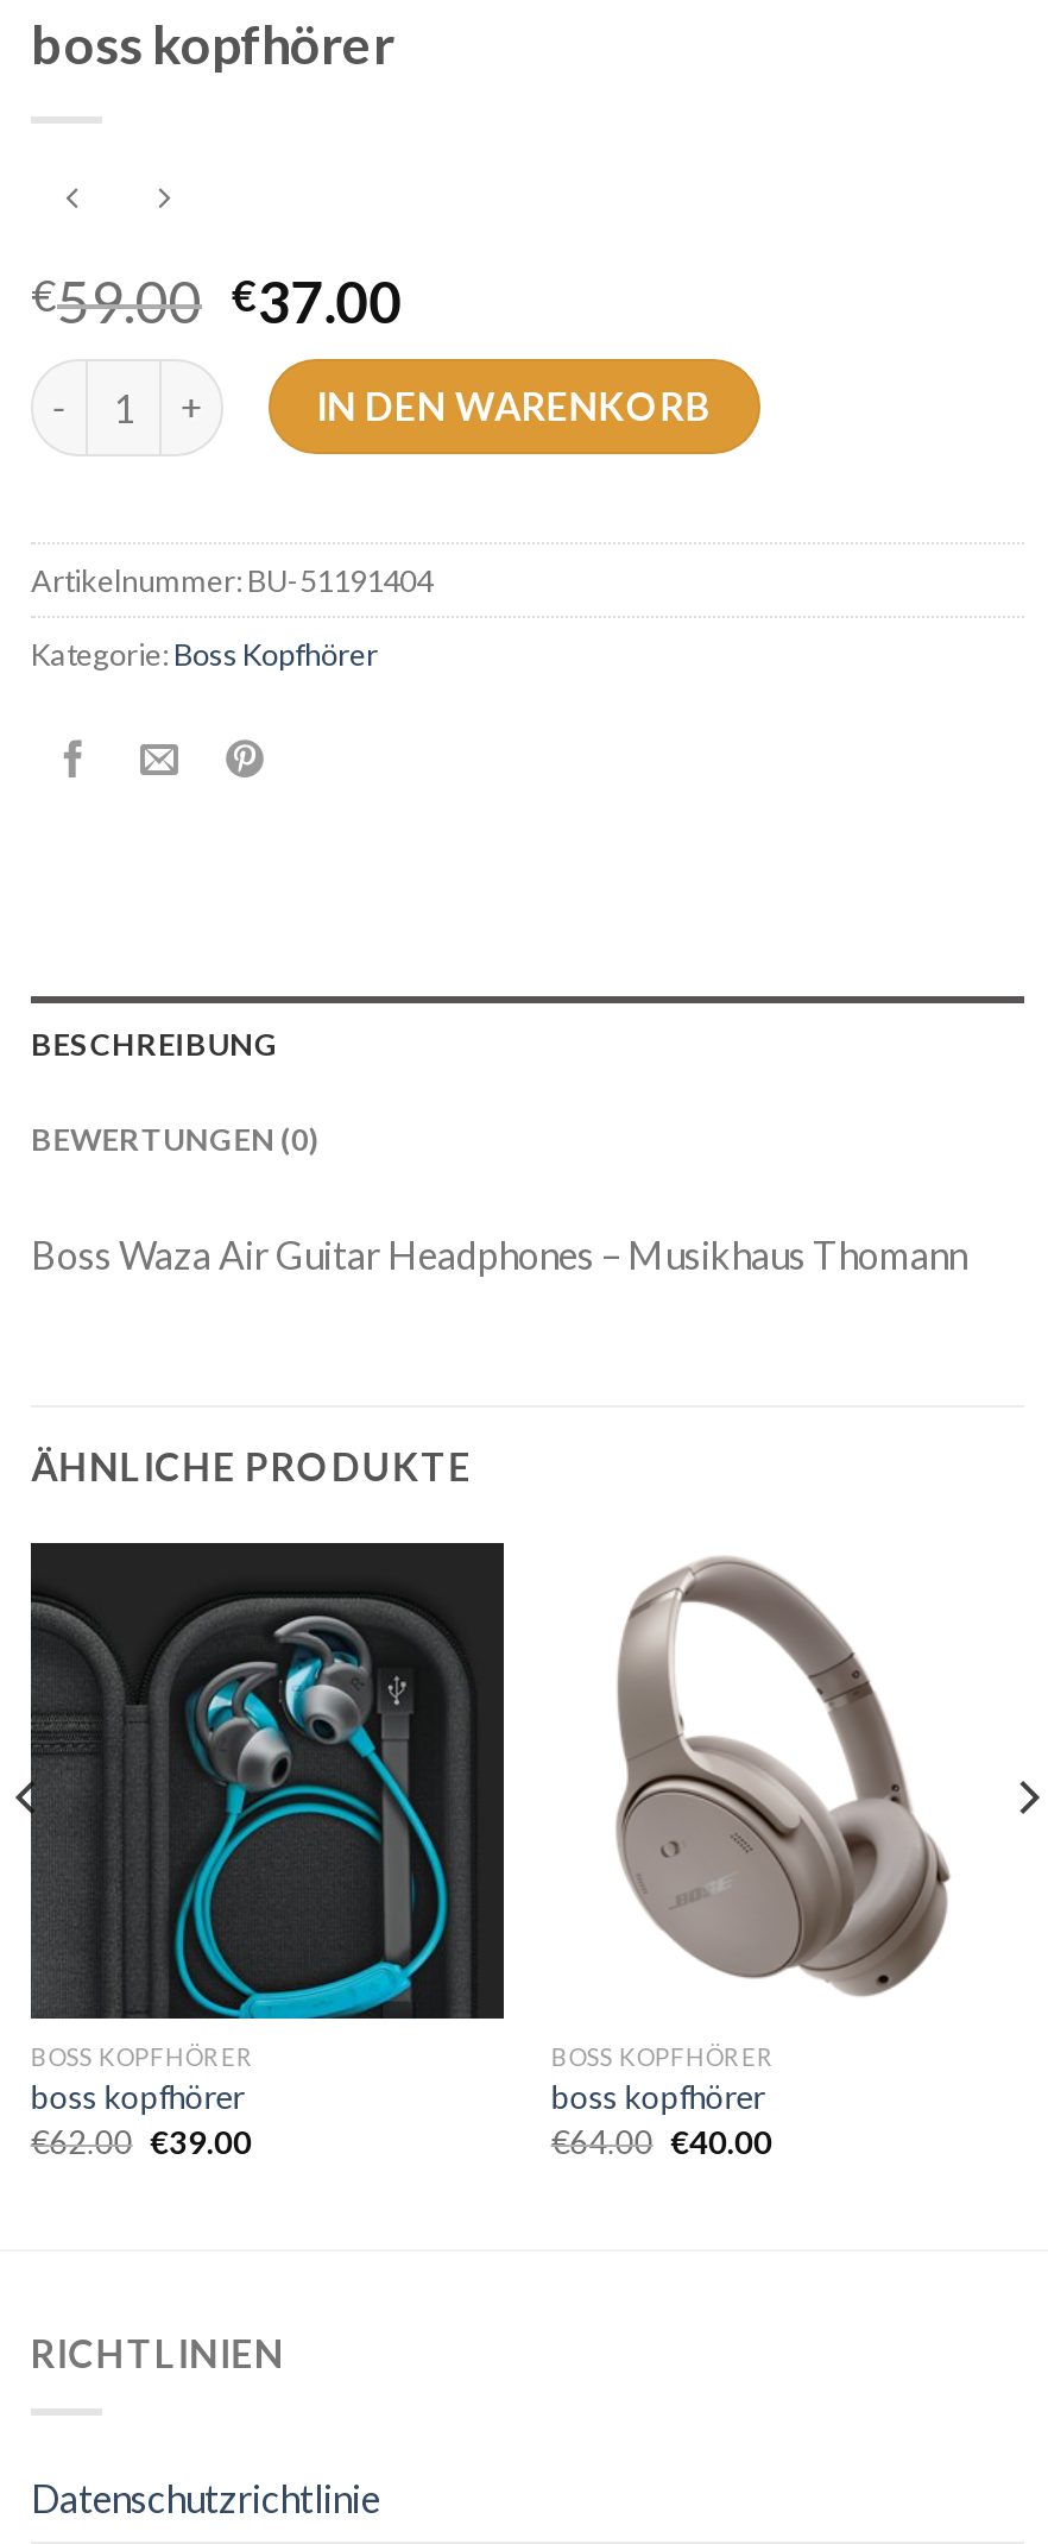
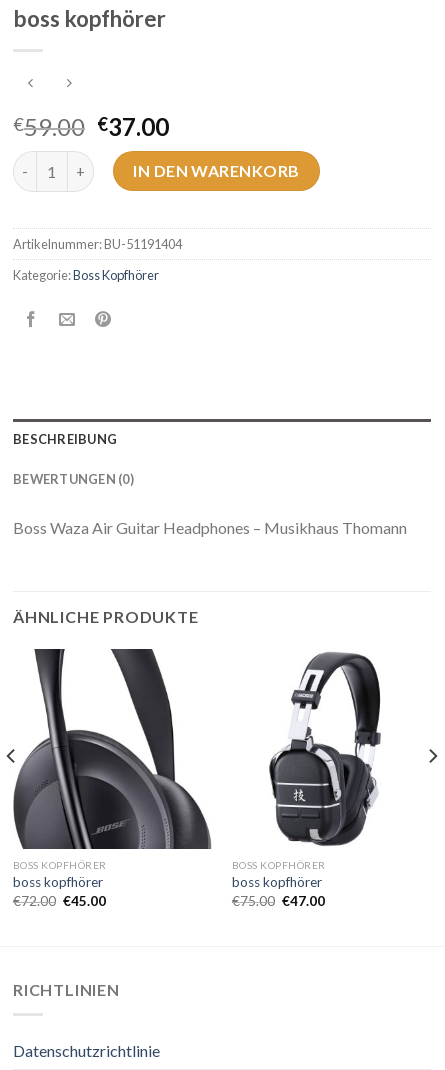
- [image]
+ [image]

- [image]
+ [image]

- €62.00 €39.00
+ €72.00 €45.00

- €64.00 €40.00
+ €75.00 €47.00
